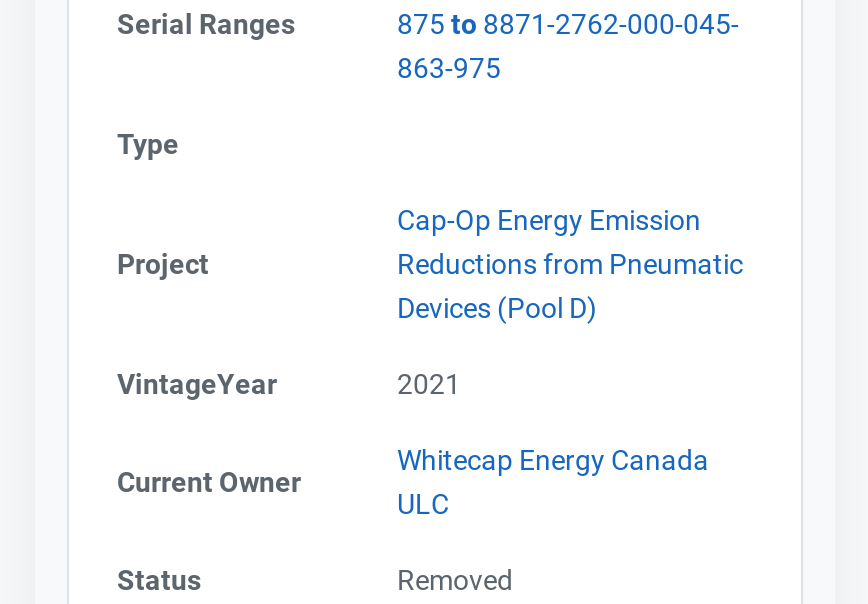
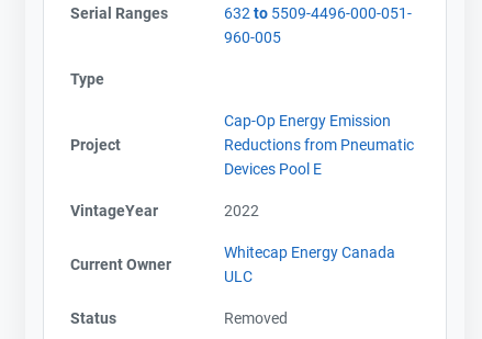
- 875 to 8871-2762-000-045-
+ 632 to 5509-4496-000-051-

- 863-975
+ 960-005

- Devices (Pool D)
+ Devices Pool E

- 2021
+ 2022
